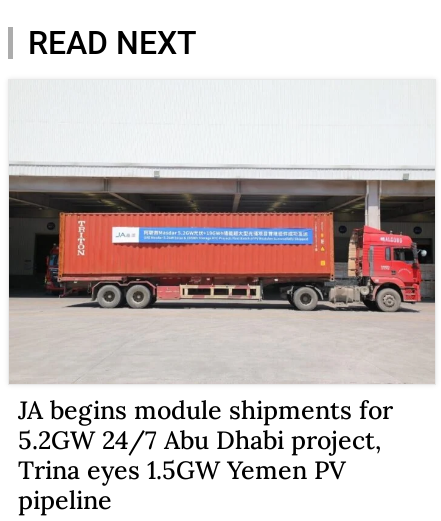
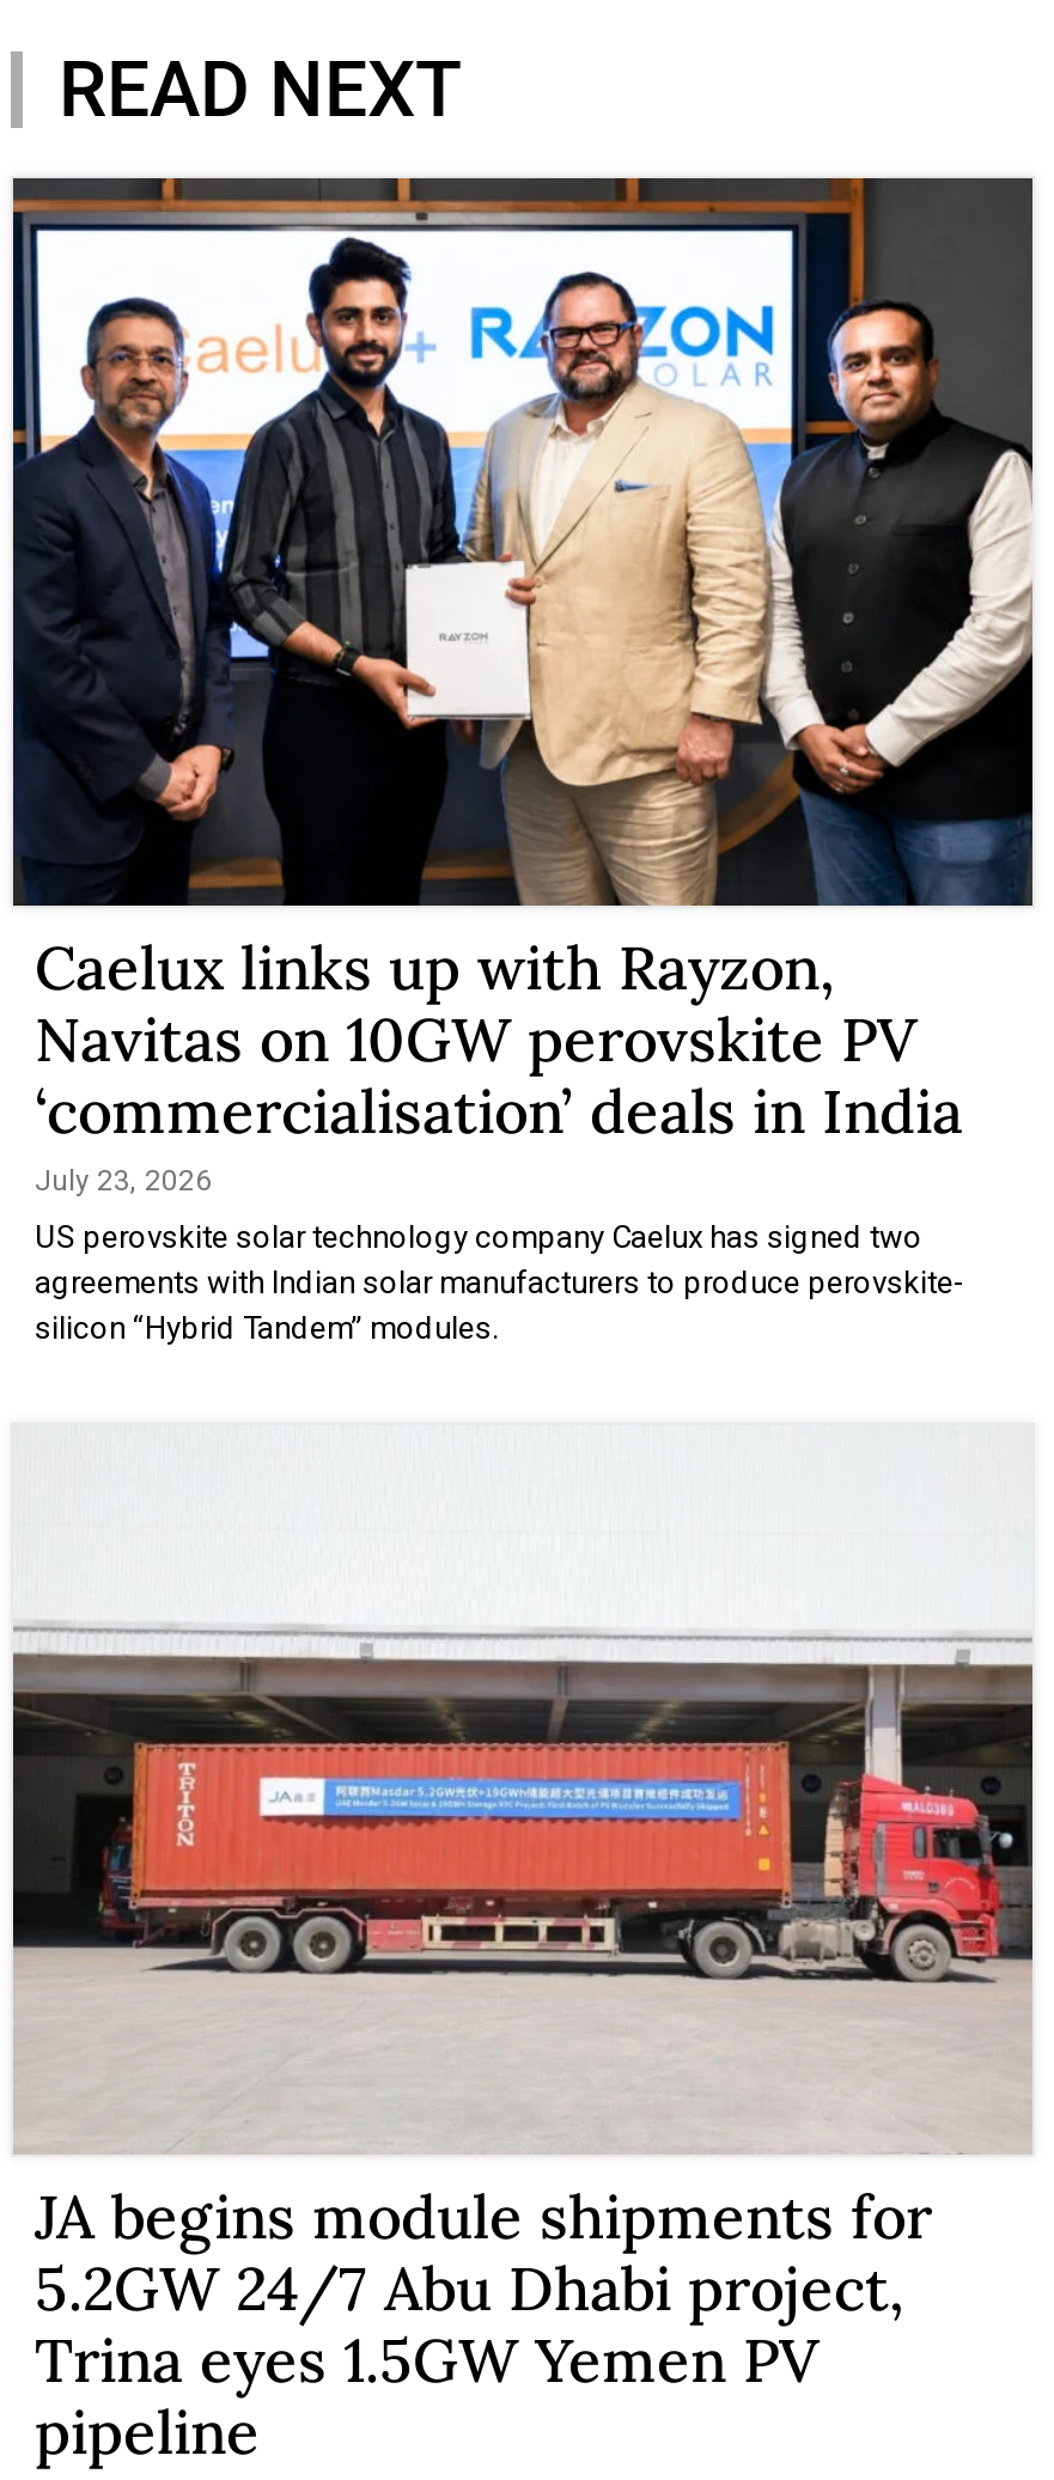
+ [image]
+ Caelux links up with Rayzon,
+ Navitas on 10GW perovskite PV
+ ‘commercialisation’ deals in India
+ July 23, 2026
+ US perovskite solar technology company Caelux has signed two
+ agreements with Indian solar manufacturers to produce perovskite-
+ silicon “Hybrid Tandem” modules.
